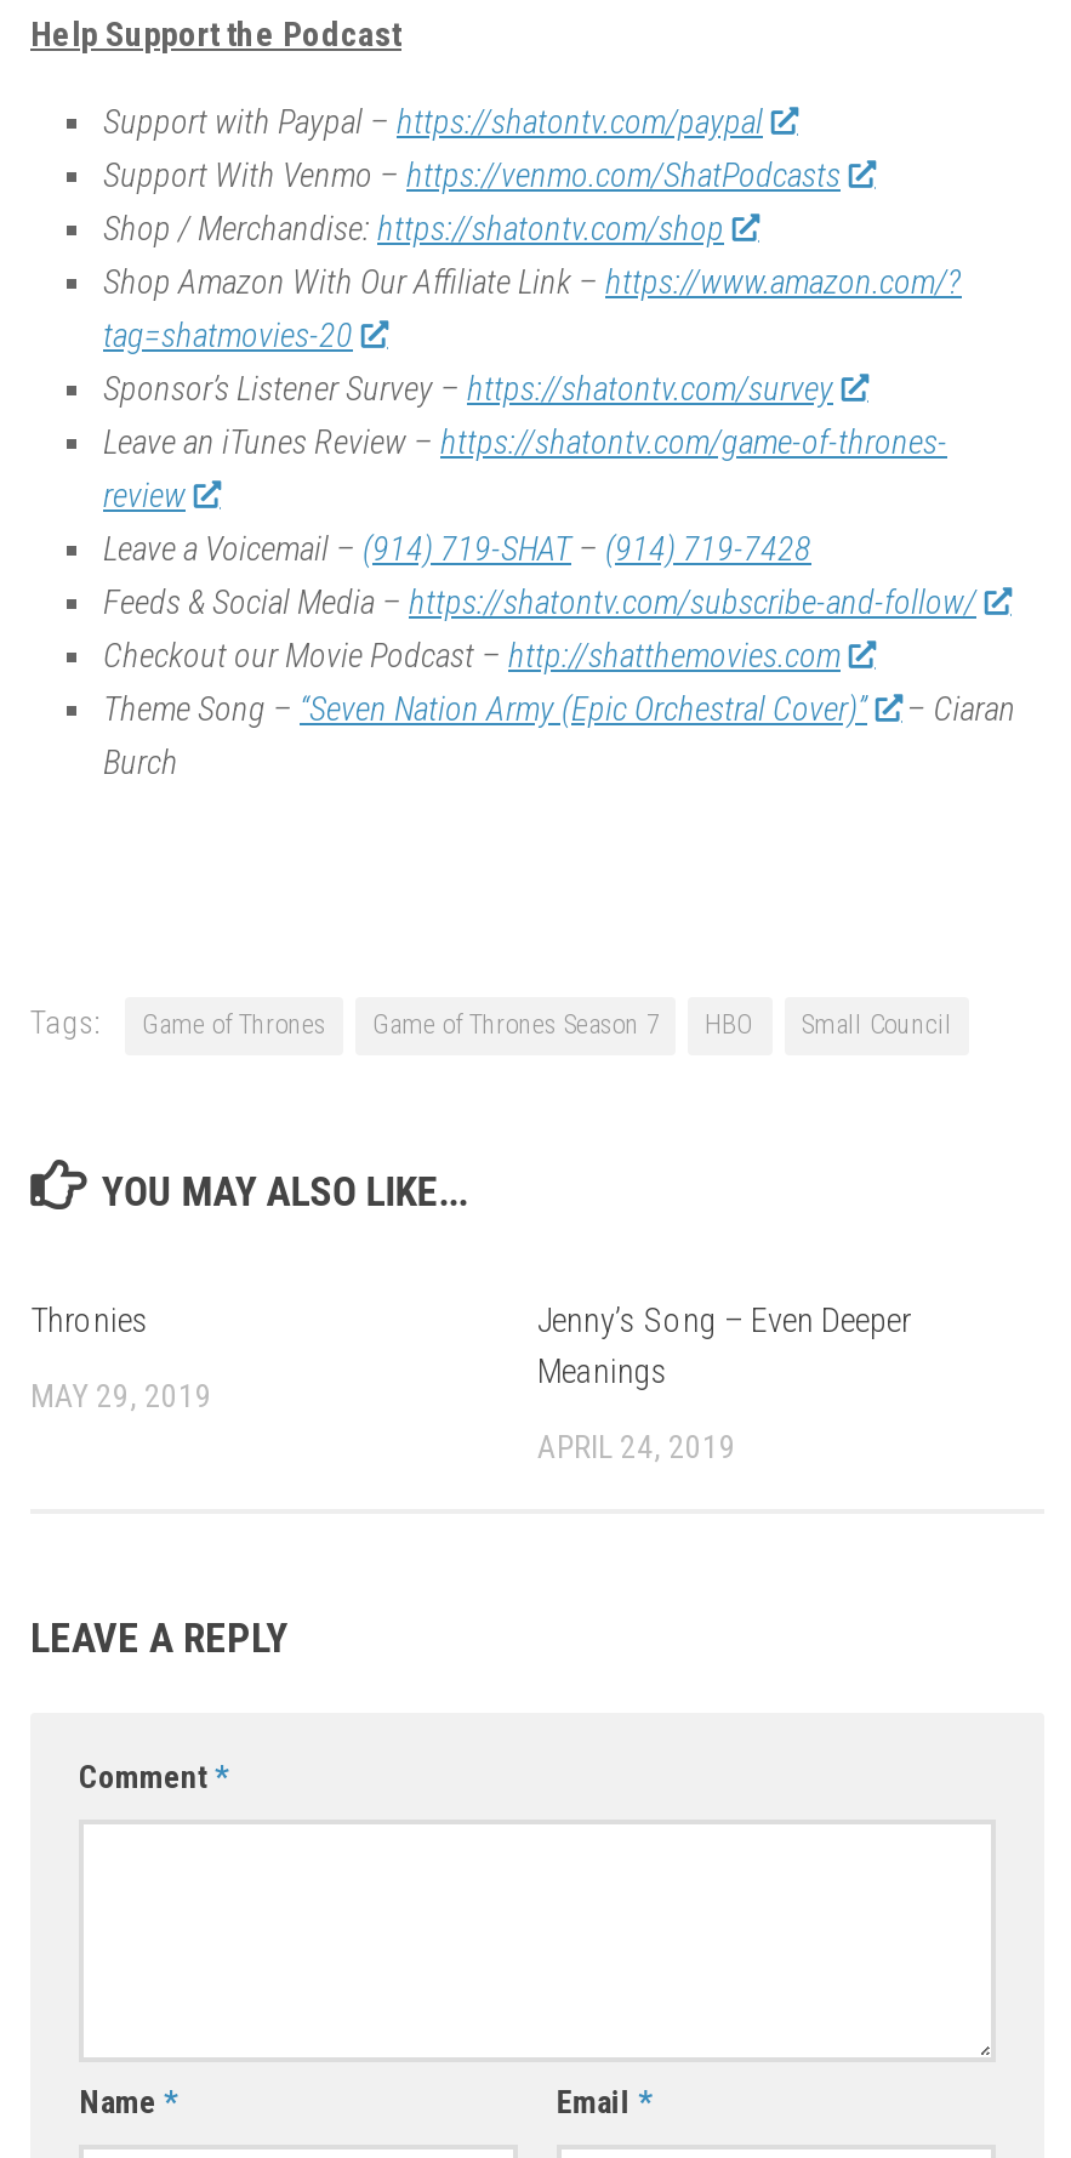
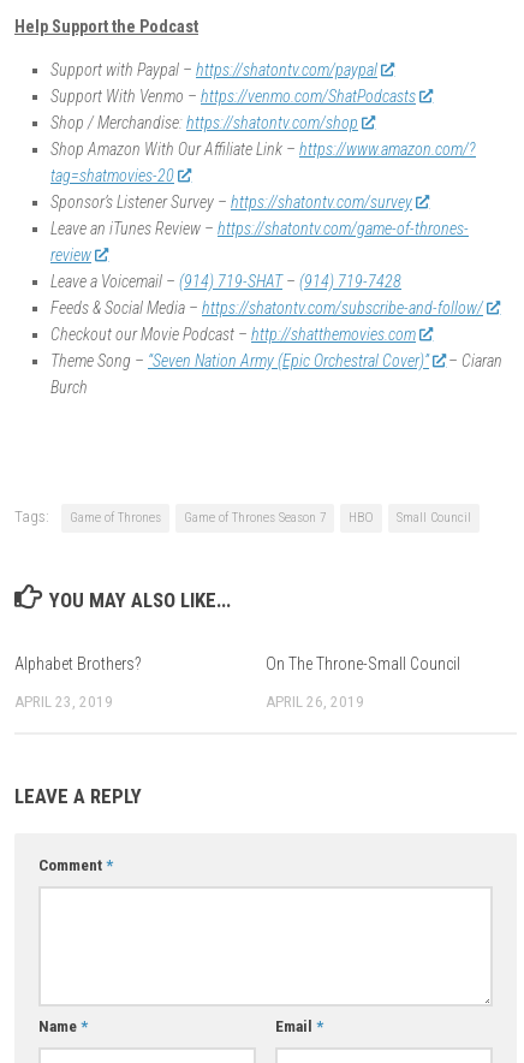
- Thronies
+ Alphabet Brothers?

- Jenny’s Song – Even Deeper
- Meanings
+ On The Throne-Small Council

- MAY 29, 2019
+ APRIL 23, 2019

- APRIL 24, 2019
+ APRIL 26, 2019
